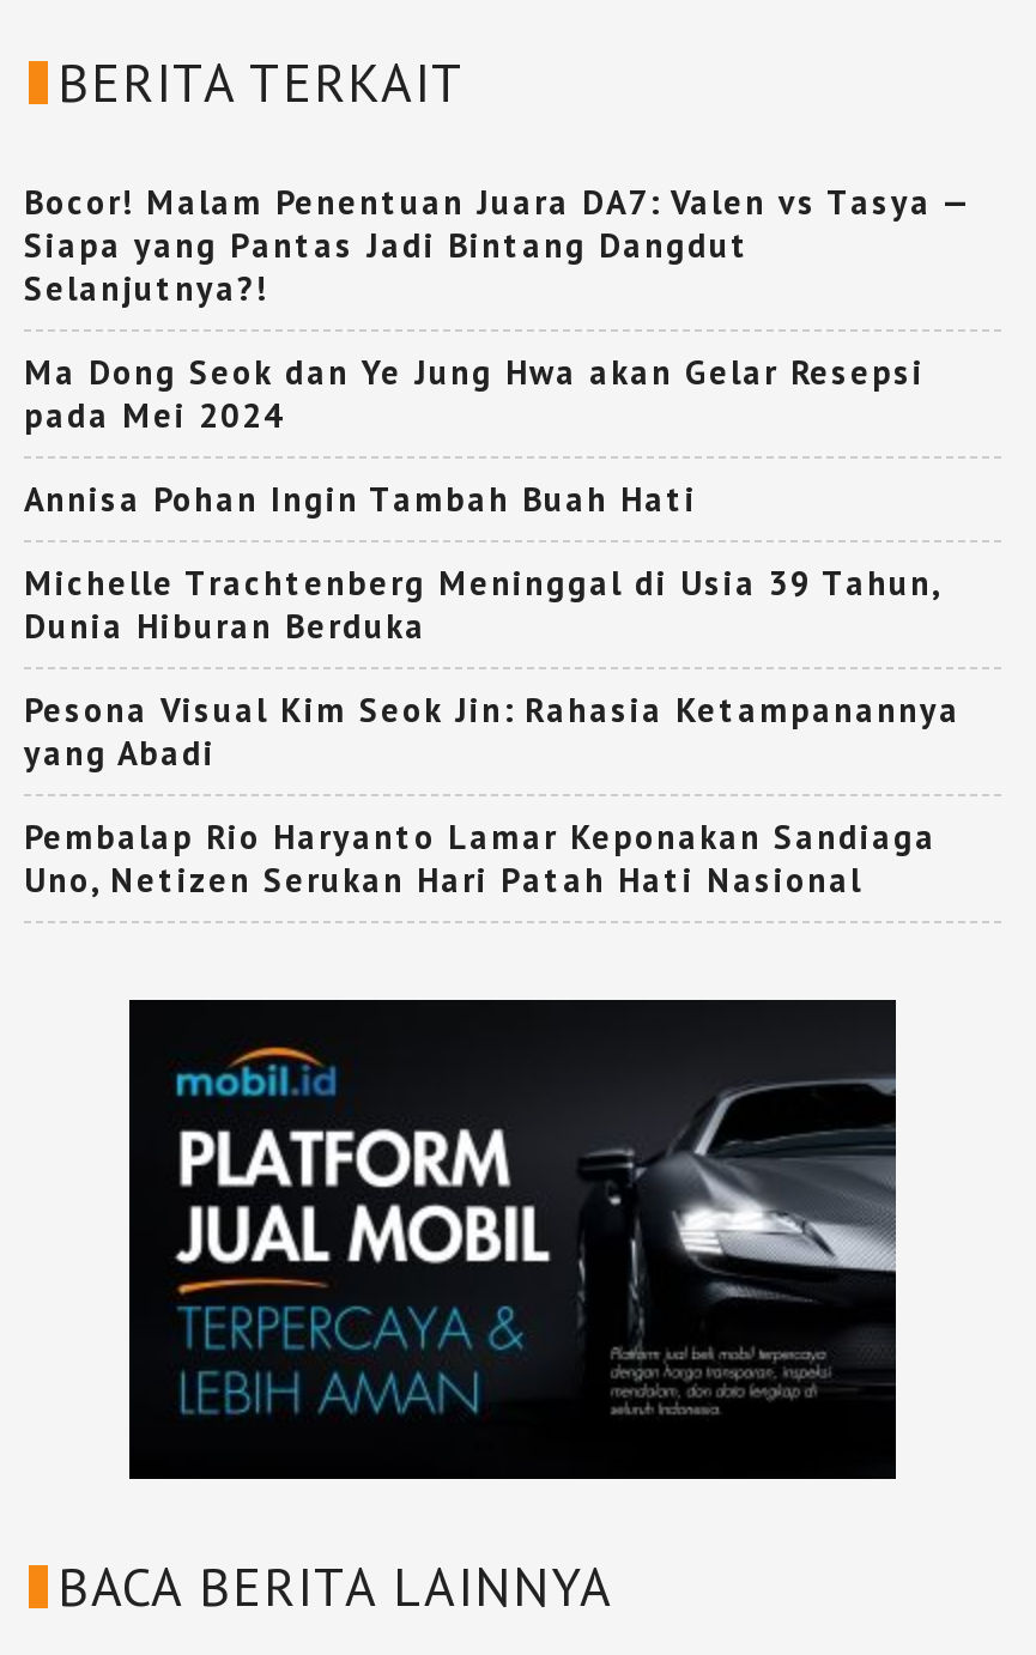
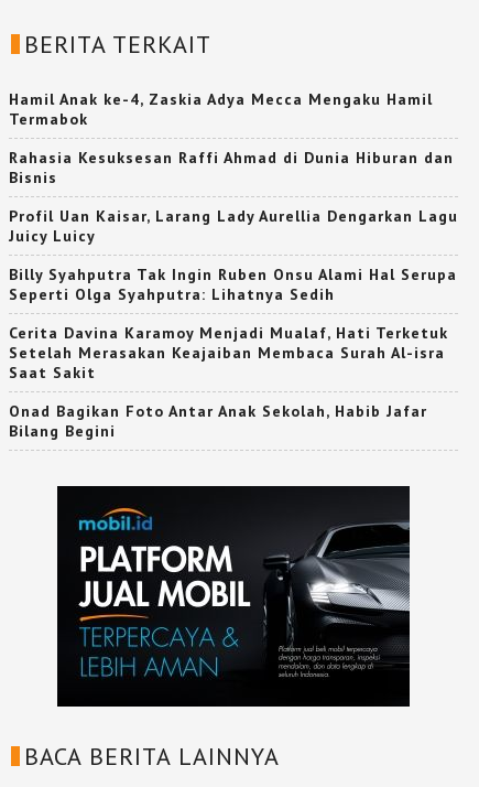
- Bocor! Malam Penentuan Juara DA7: Valen vs Tasya —
- Siapa yang Pantas Jadi Bintang Dangdut
- Selanjutnya?!
+ Hamil Anak ke-4, Zaskia Adya Mecca Mengaku Hamil
+ Termabok

- Ma Dong Seok dan Ye Jung Hwa akan Gelar Resepsi
- pada Mei 2024
+ Rahasia Kesuksesan Raffi Ahmad di Dunia Hiburan dan
+ Bisnis

- Annisa Pohan Ingin Tambah Buah Hati
+ Profil Uan Kaisar, Larang Lady Aurellia Dengarkan Lagu
+ Juicy Luicy

- Michelle Trachtenberg Meninggal di Usia 39 Tahun,
- Dunia Hiburan Berduka
+ Billy Syahputra Tak Ingin Ruben Onsu Alami Hal Serupa
+ Seperti Olga Syahputra: Lihatnya Sedih

- Pesona Visual Kim Seok Jin: Rahasia Ketampanannya
- yang Abadi
+ Cerita Davina Karamoy Menjadi Mualaf, Hati Terketuk
+ Setelah Merasakan Keajaiban Membaca Surah Al-isra
+ Saat Sakit

- Pembalap Rio Haryanto Lamar Keponakan Sandiaga
- Uno, Netizen Serukan Hari Patah Hati Nasional
+ Onad Bagikan Foto Antar Anak Sekolah, Habib Jafar
+ Bilang Begini
